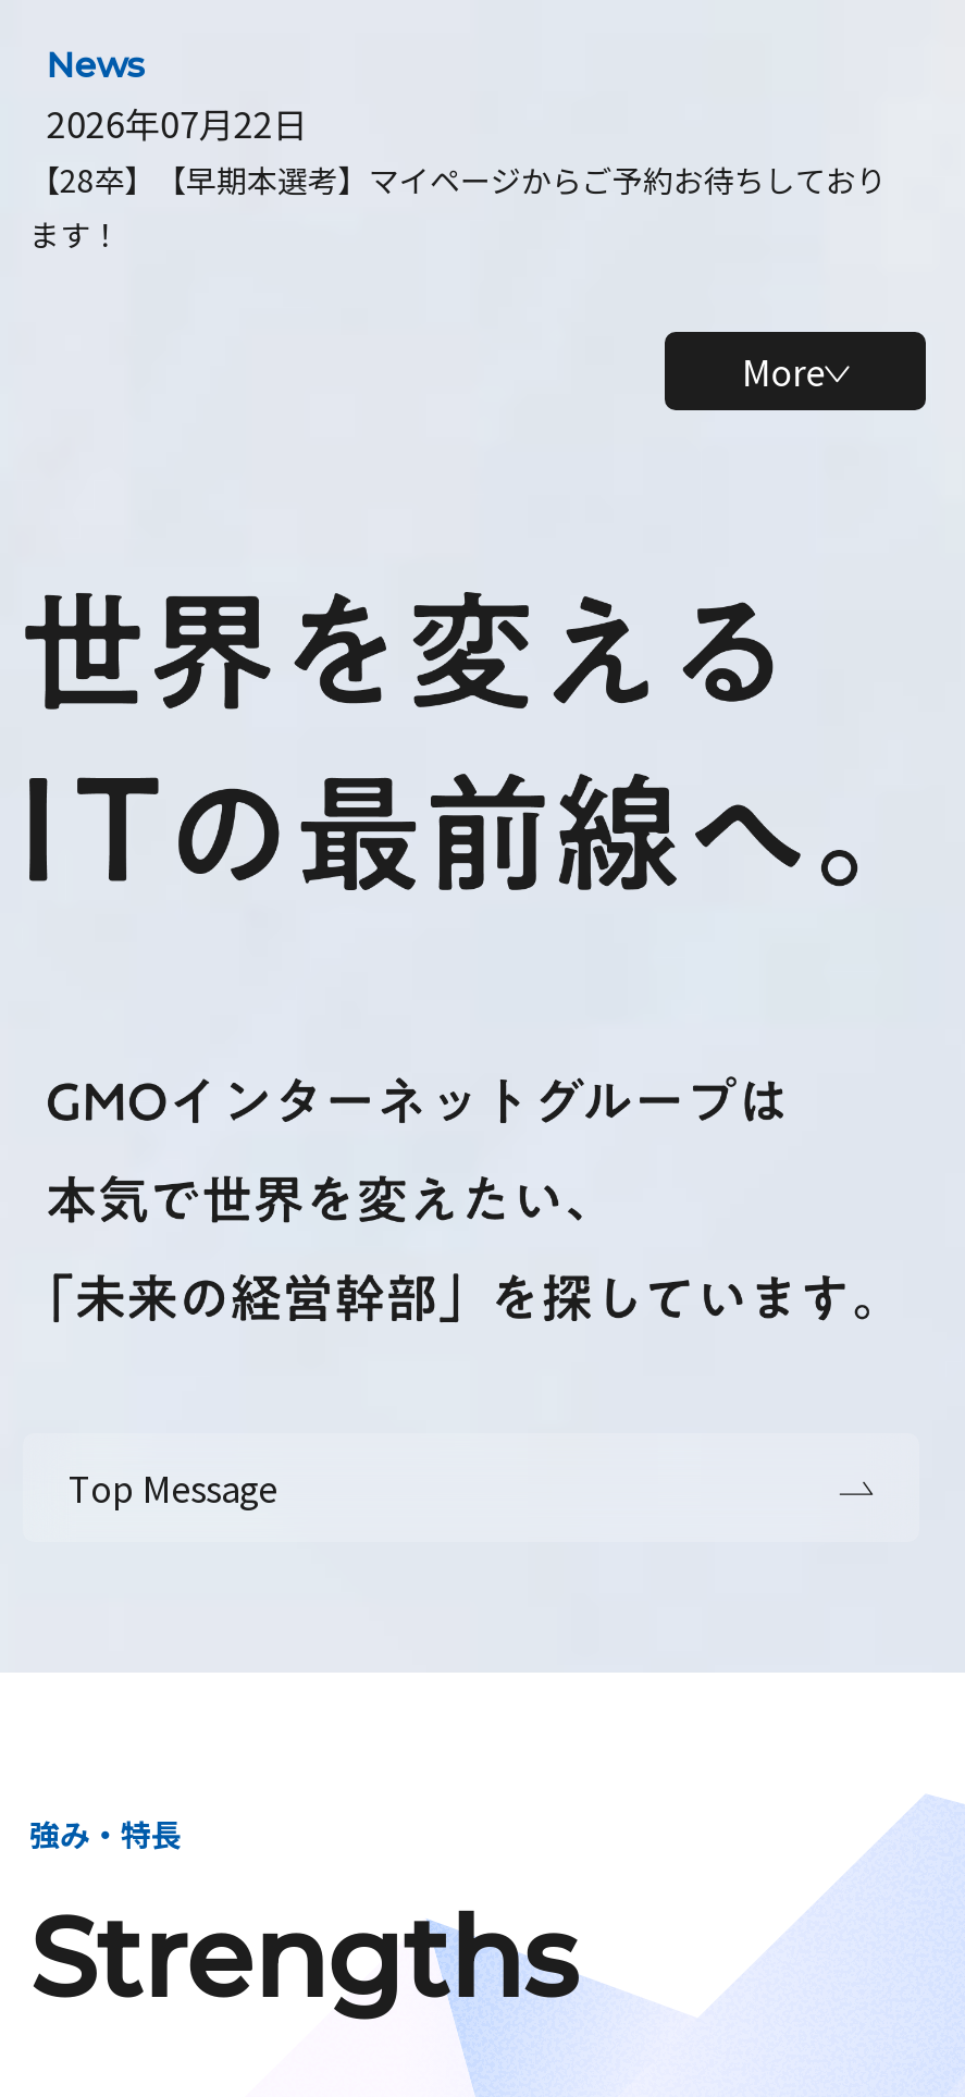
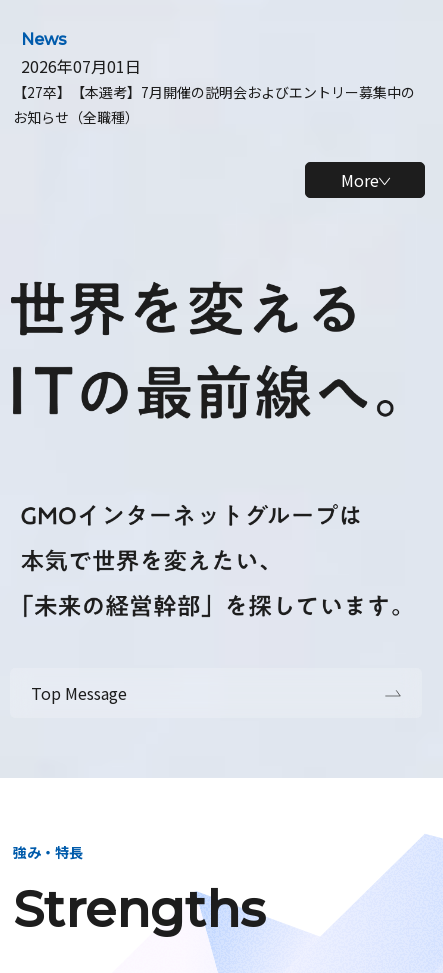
- 2026年07月22日
- 【28卒】【早期本選考】マイページからご予約お待ちしており
- ます！
+ 2026年07月01日
+ 【27卒】【本選考】7月開催の説明会およびエントリー募集中の
+ お知らせ（全職種）
